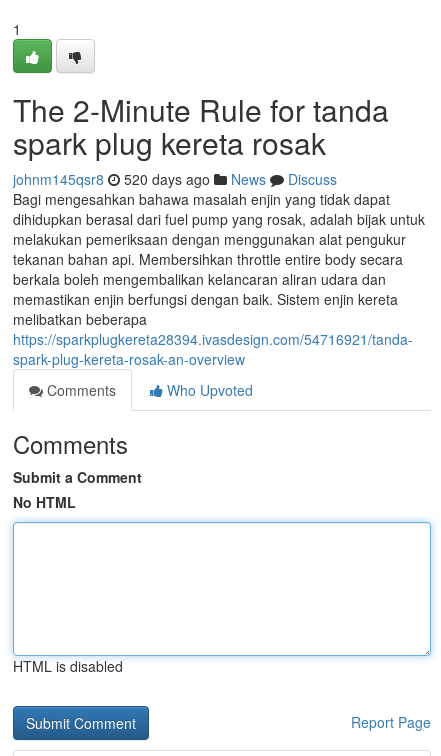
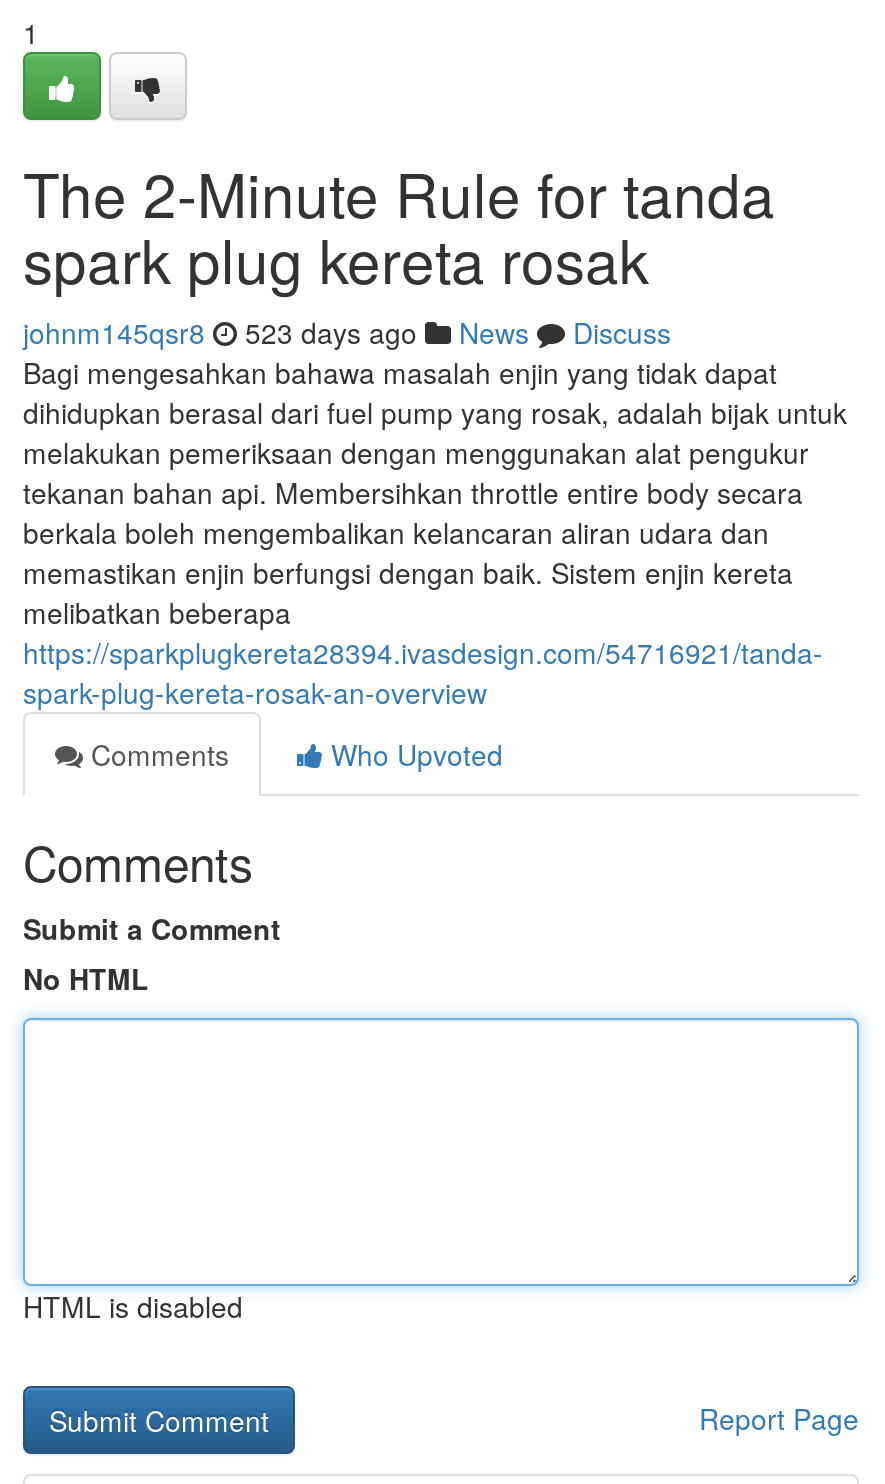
- johnm145qsr8 520 days ago News Discuss
+ johnm145qsr8 523 days ago News Discuss
